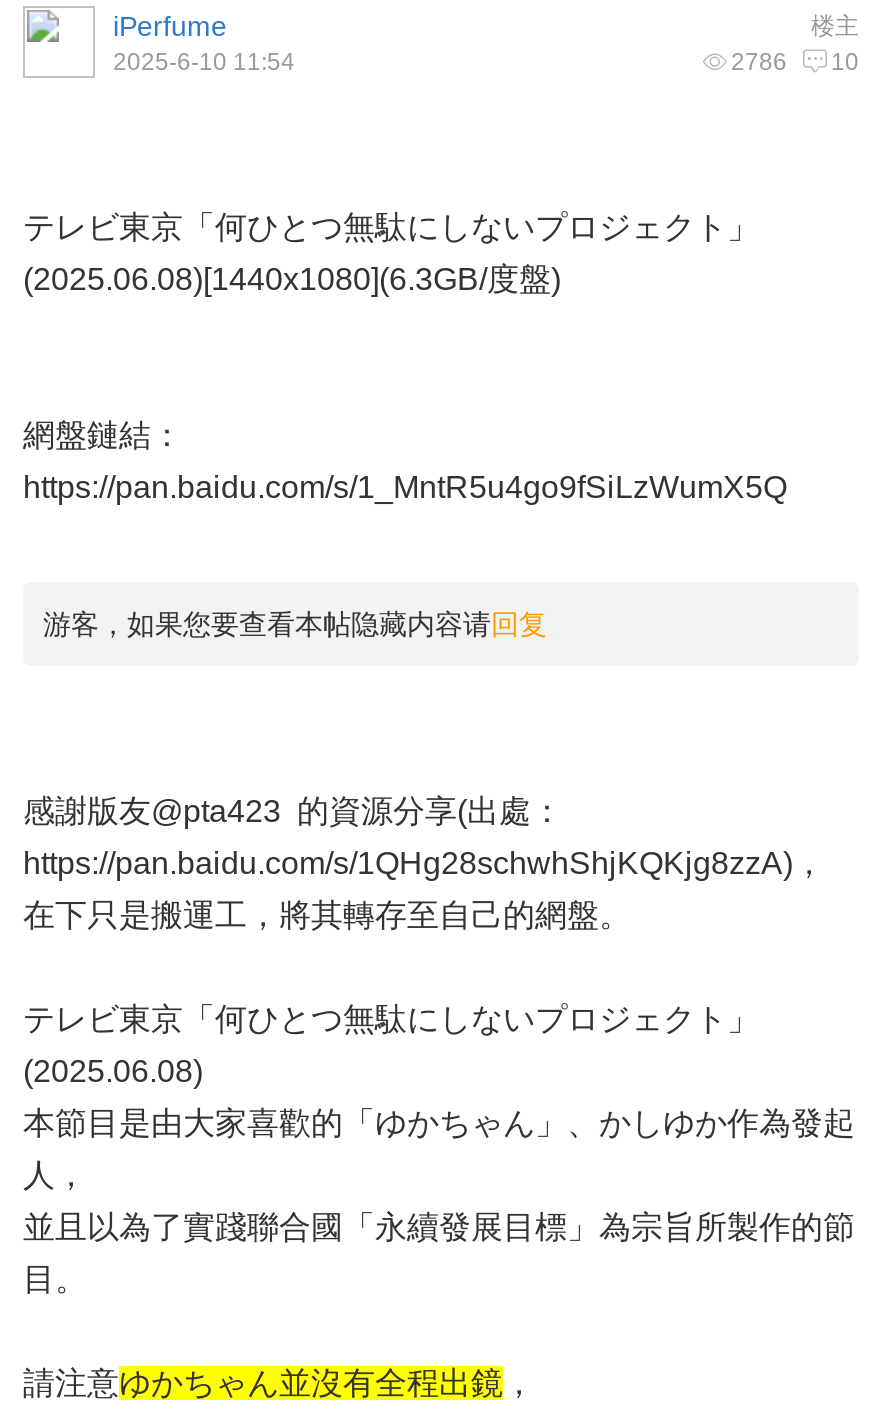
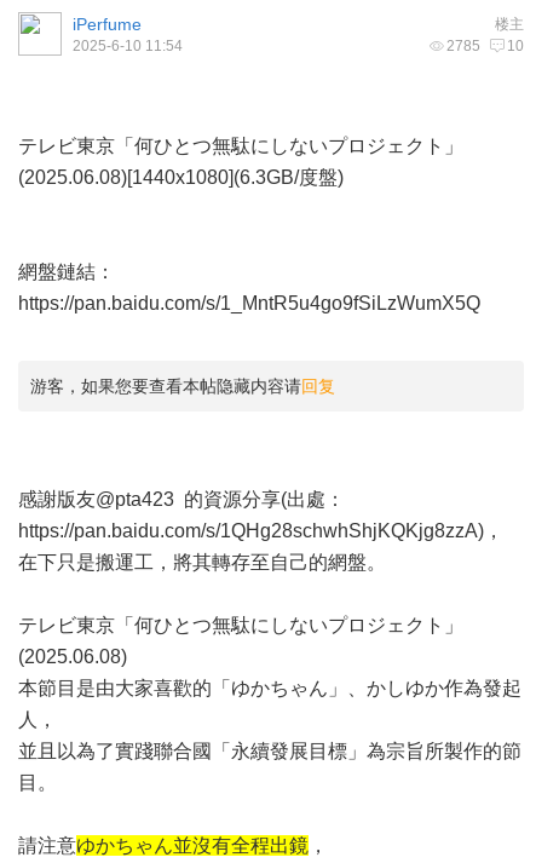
- 2786 10
+ 2785 10
